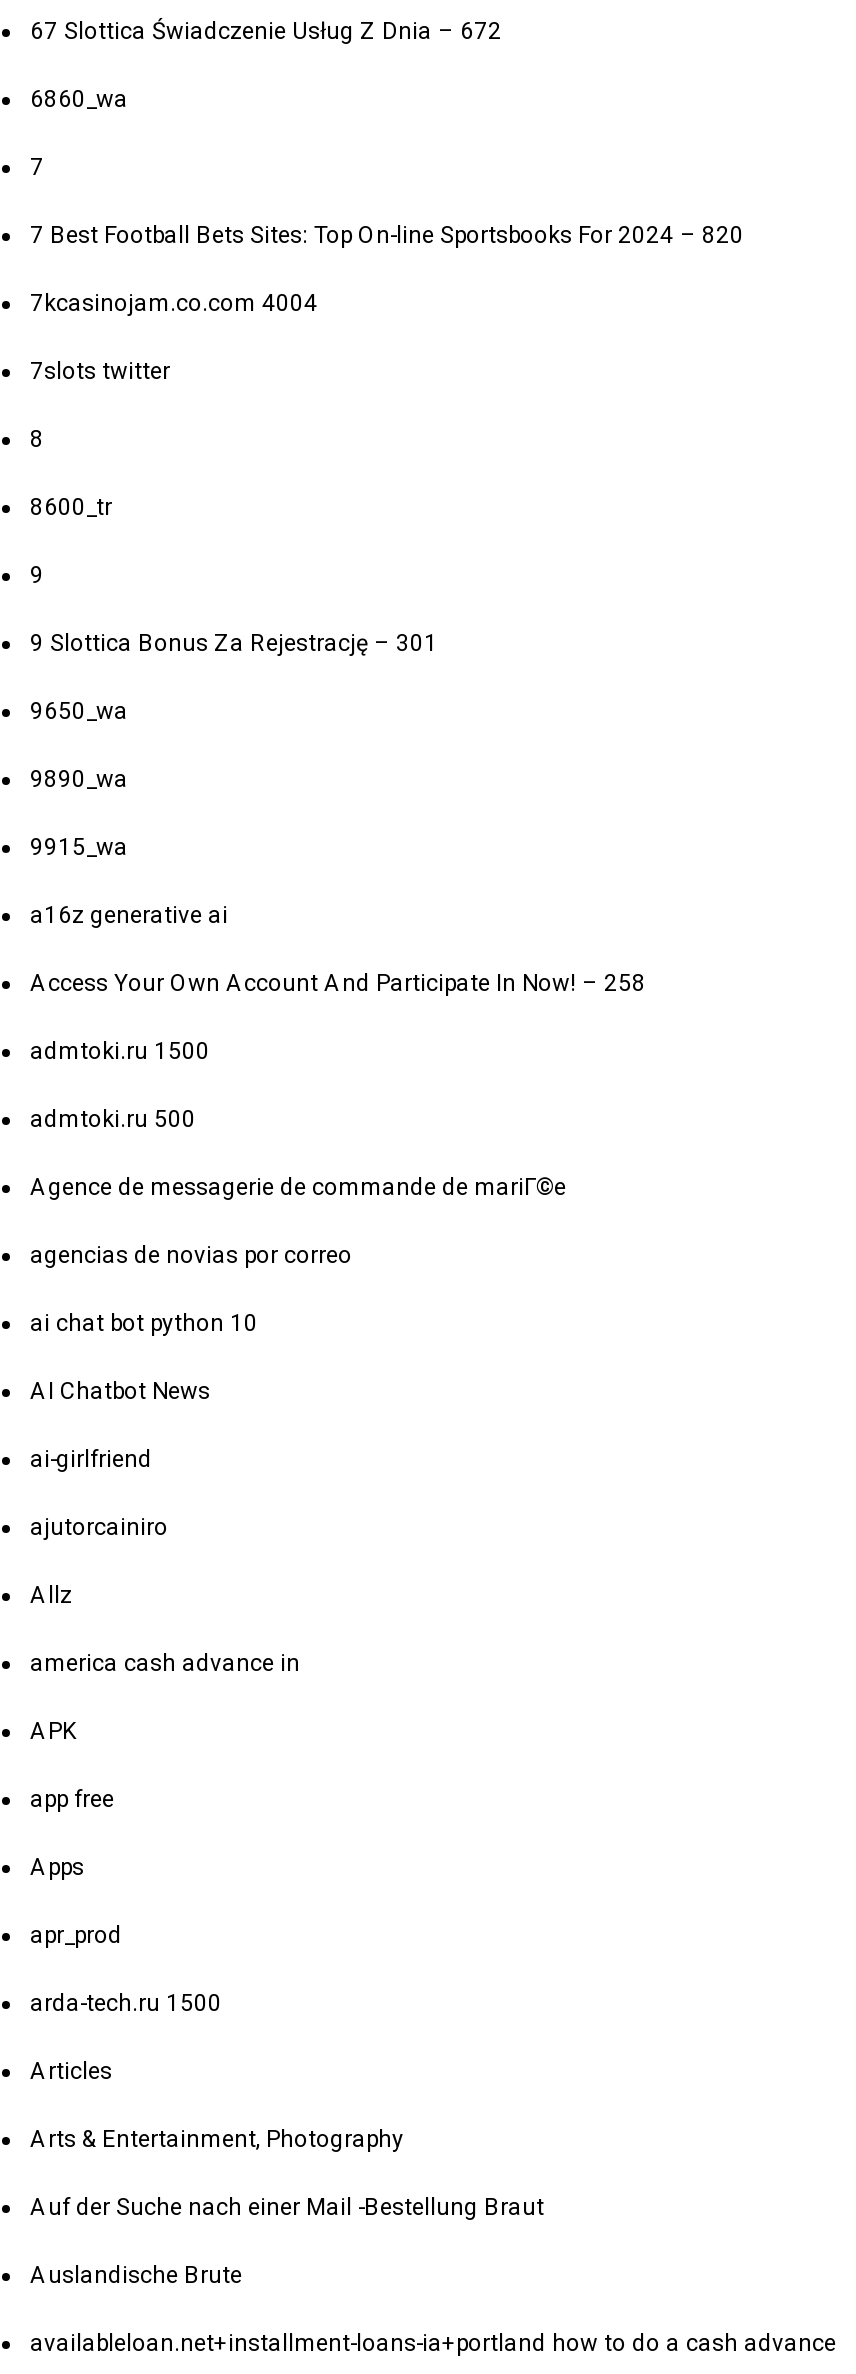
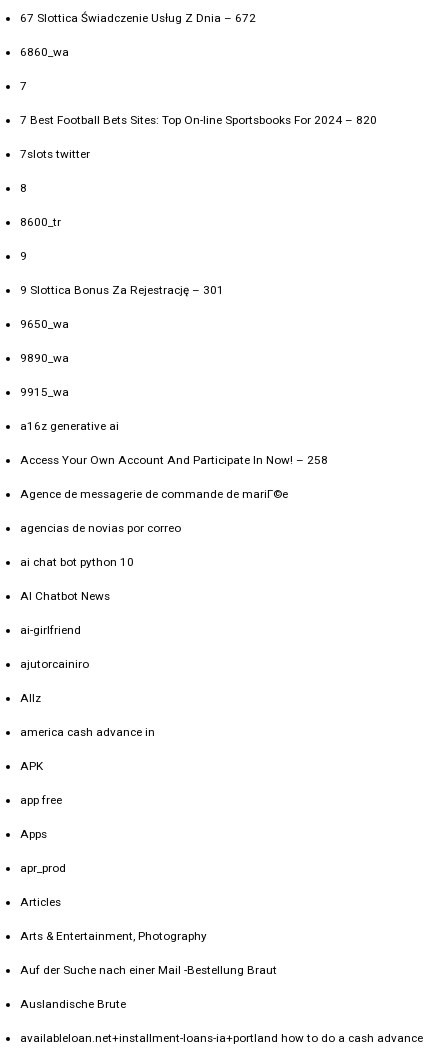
- 7kcasinojam.co.com 4004

- admtoki.ru 1500
- admtoki.ru 500

- arda-tech.ru 1500
